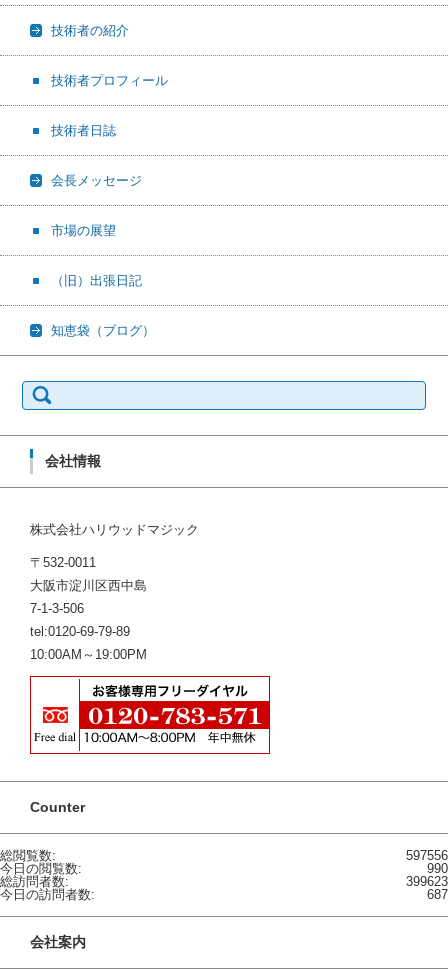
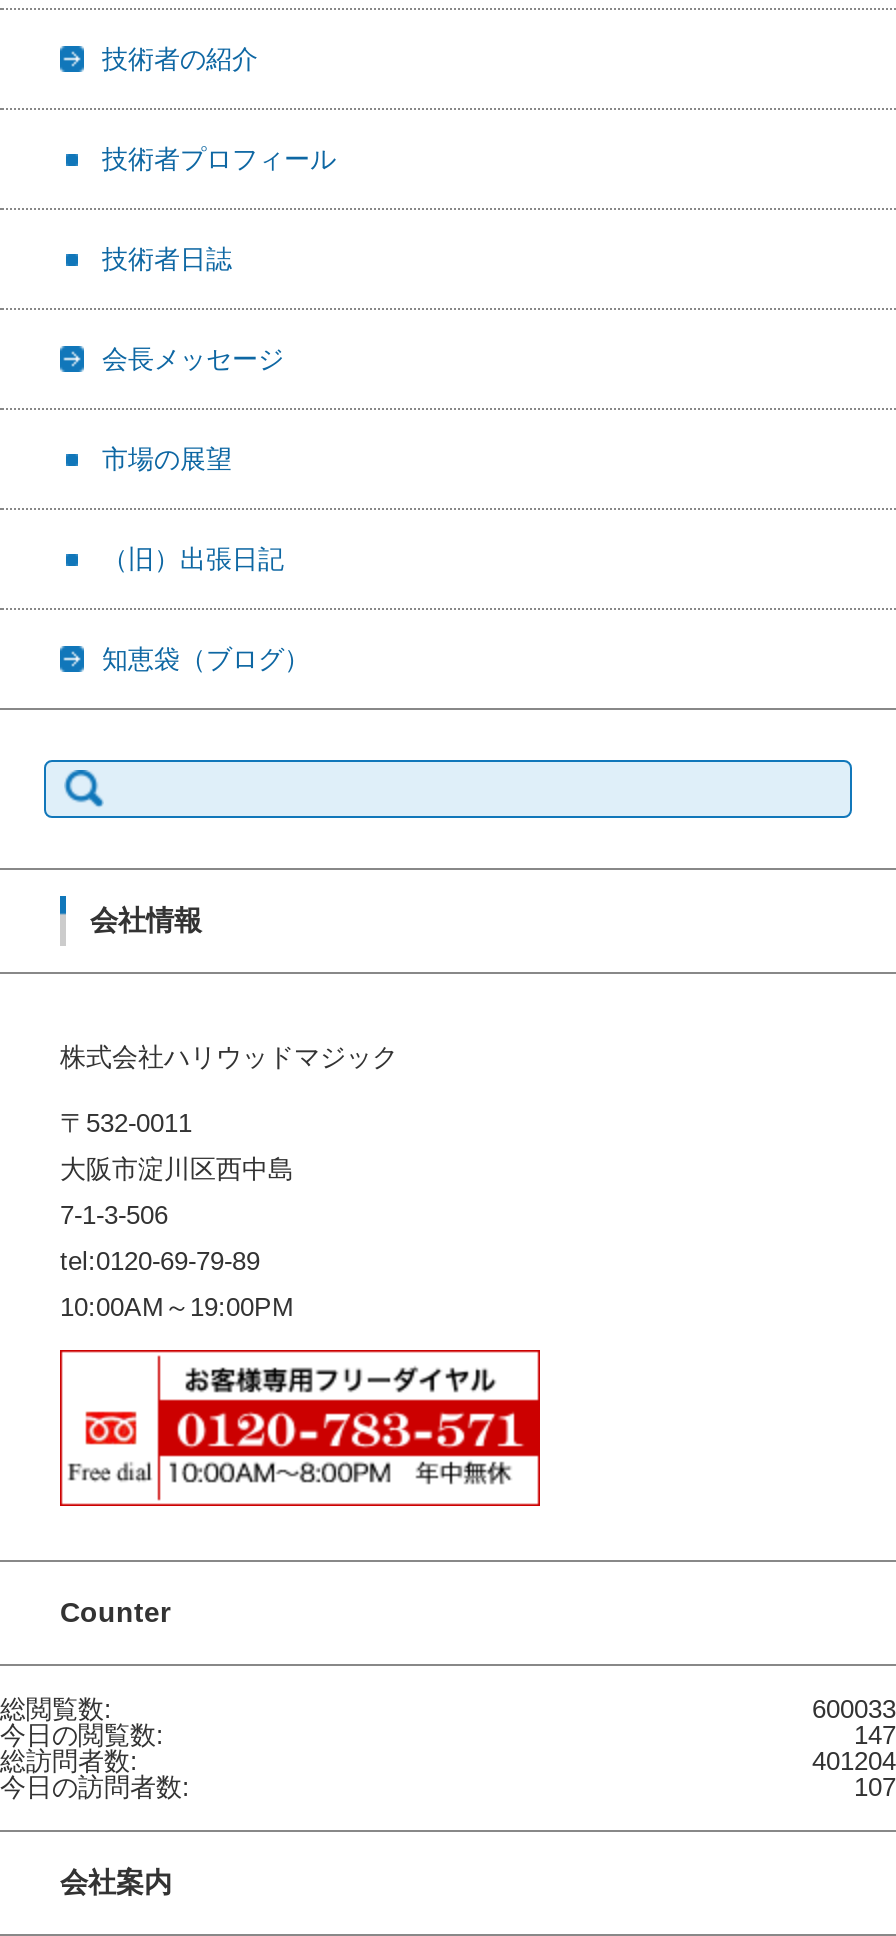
- 597556
+ 600033

- 990
+ 147

- 399623
+ 401204

- 687
+ 107
